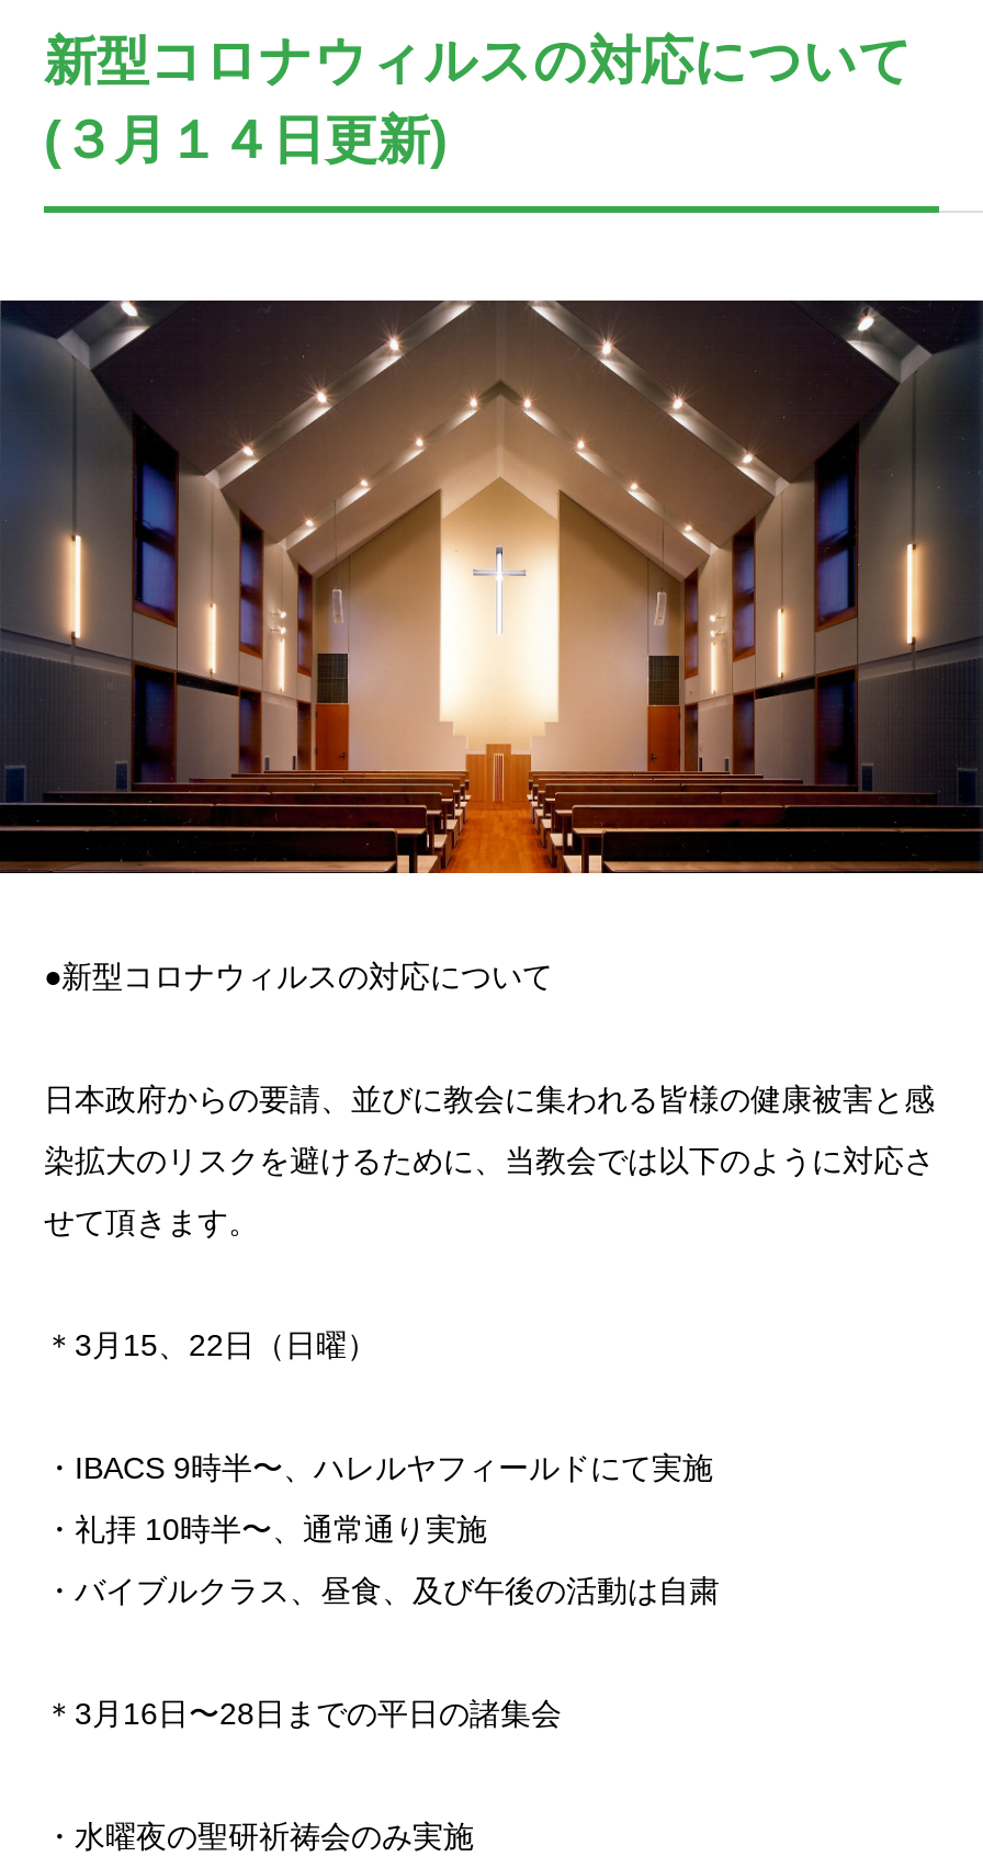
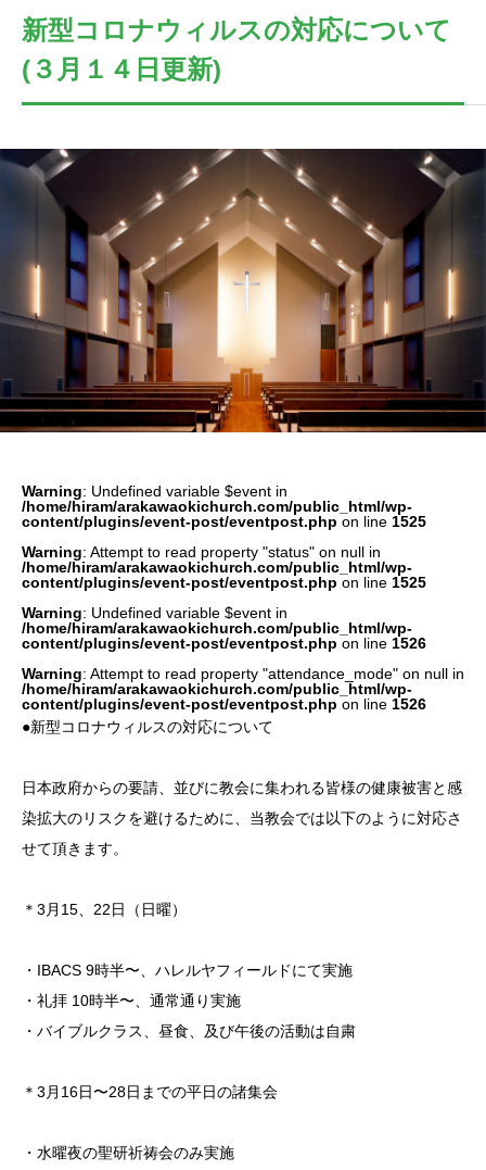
+ Warning: Undefined variable $event in
+ /home/hiram/arakawaokichurch.com/public_html/wp-
+ content/plugins/event-post/eventpost.php on line 1525
+ Warning: Attempt to read property "status" on null in
+ /home/hiram/arakawaokichurch.com/public_html/wp-
+ content/plugins/event-post/eventpost.php on line 1525
+ Warning: Undefined variable $event in
+ /home/hiram/arakawaokichurch.com/public_html/wp-
+ content/plugins/event-post/eventpost.php on line 1526
+ Warning: Attempt to read property "attendance_mode" on null in
+ /home/hiram/arakawaokichurch.com/public_html/wp-
+ content/plugins/event-post/eventpost.php on line 1526
